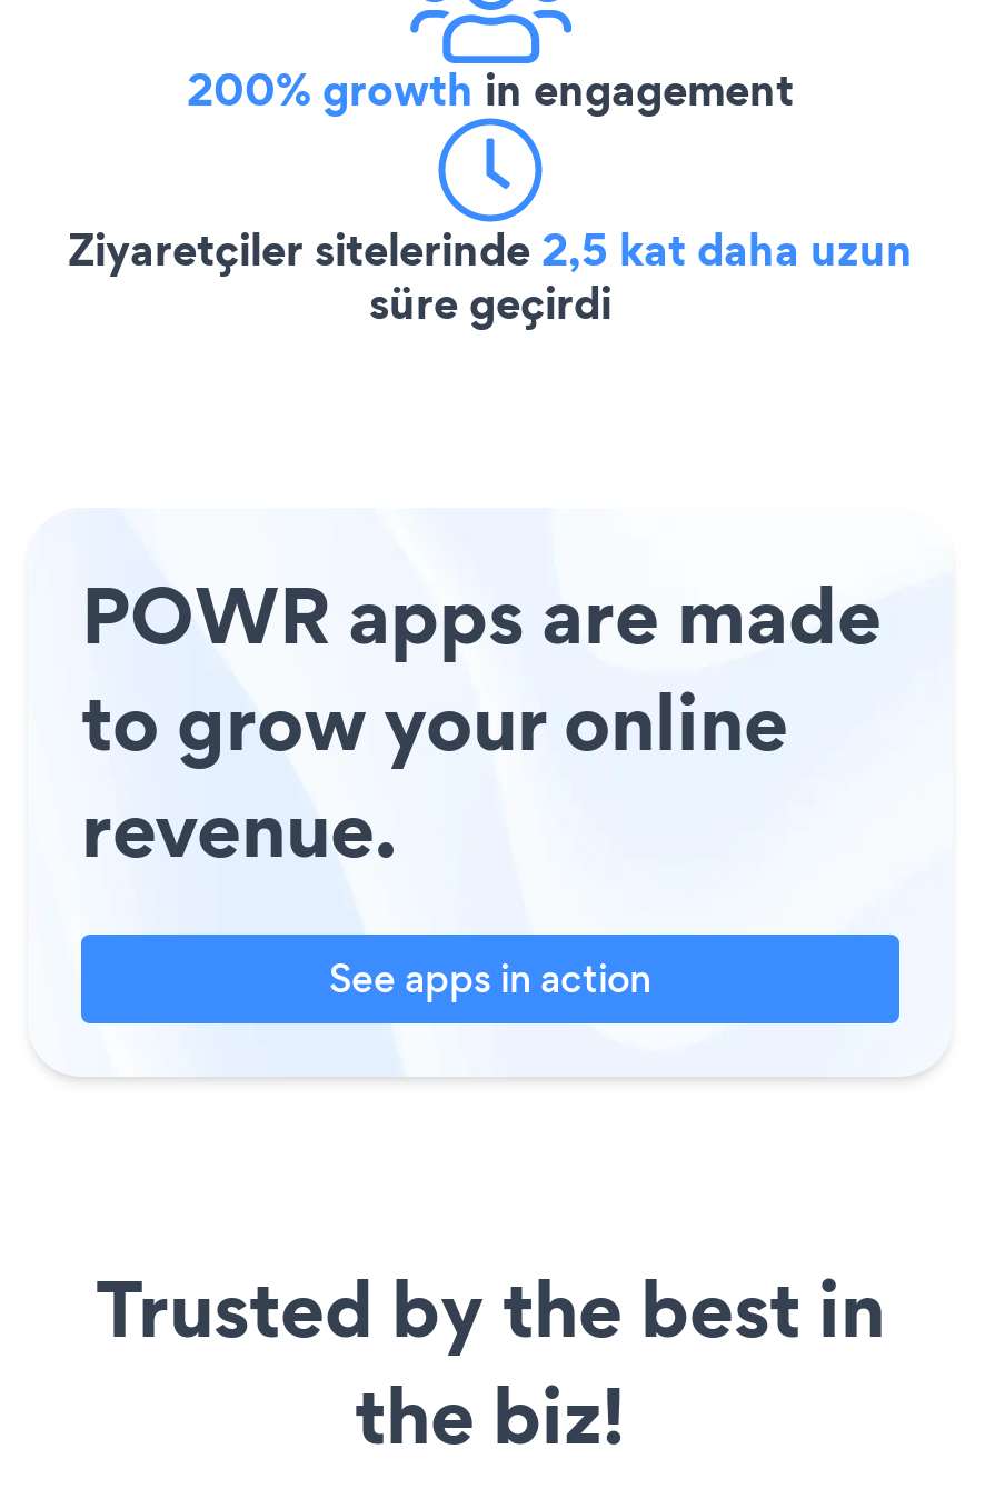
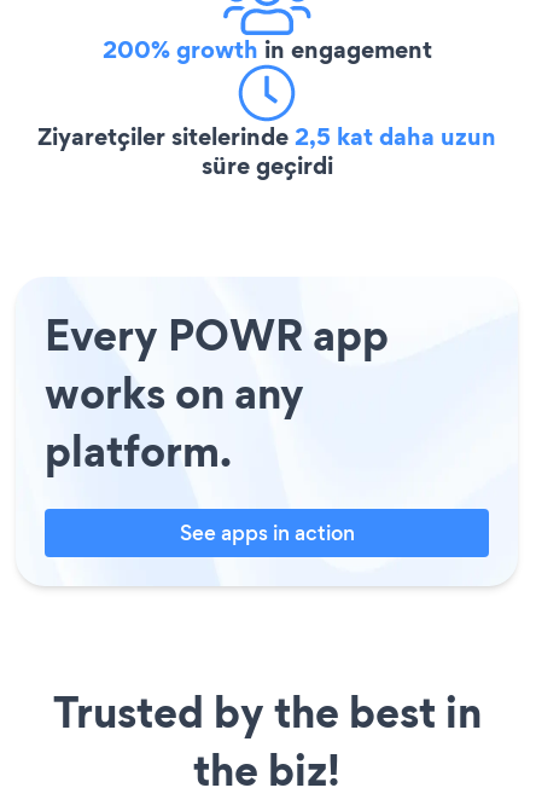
- POWR apps are made
- to grow your online
- revenue.
+ Every POWR app
+ works on any
+ platform.
